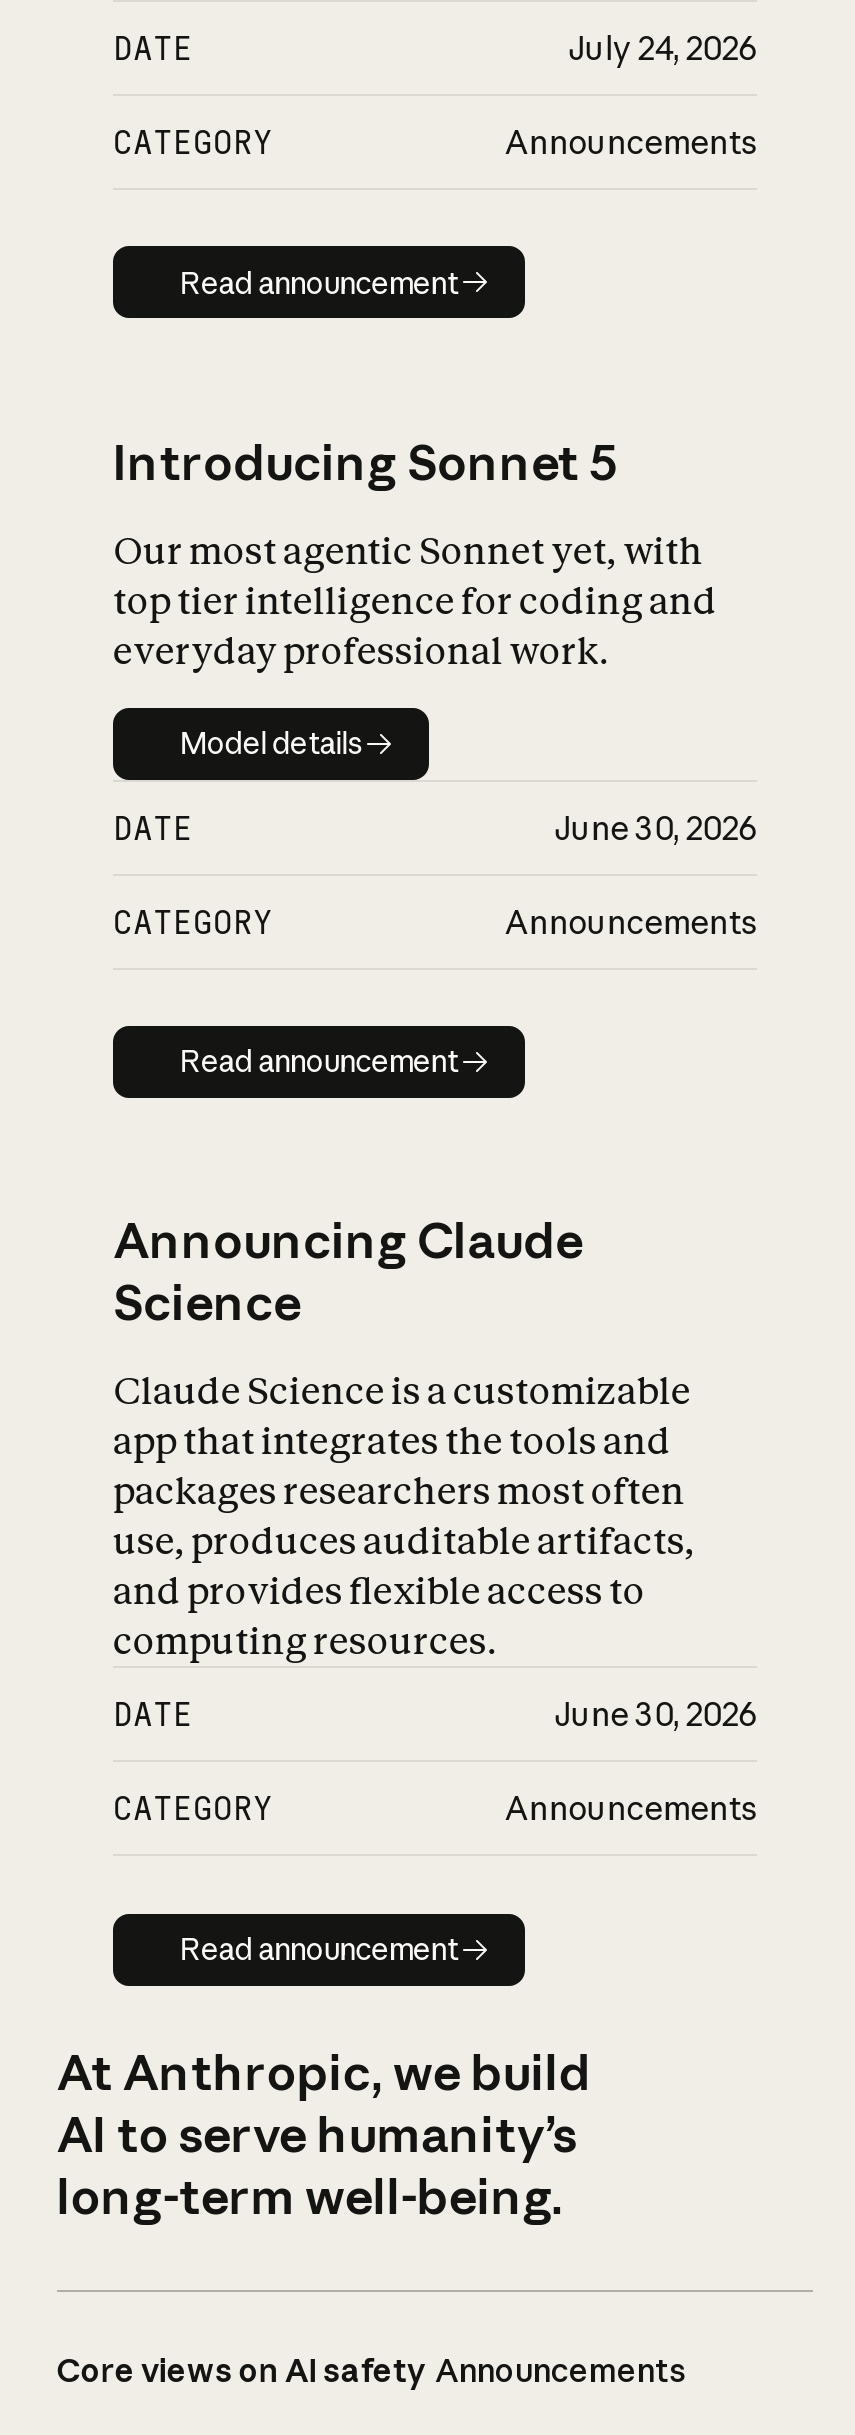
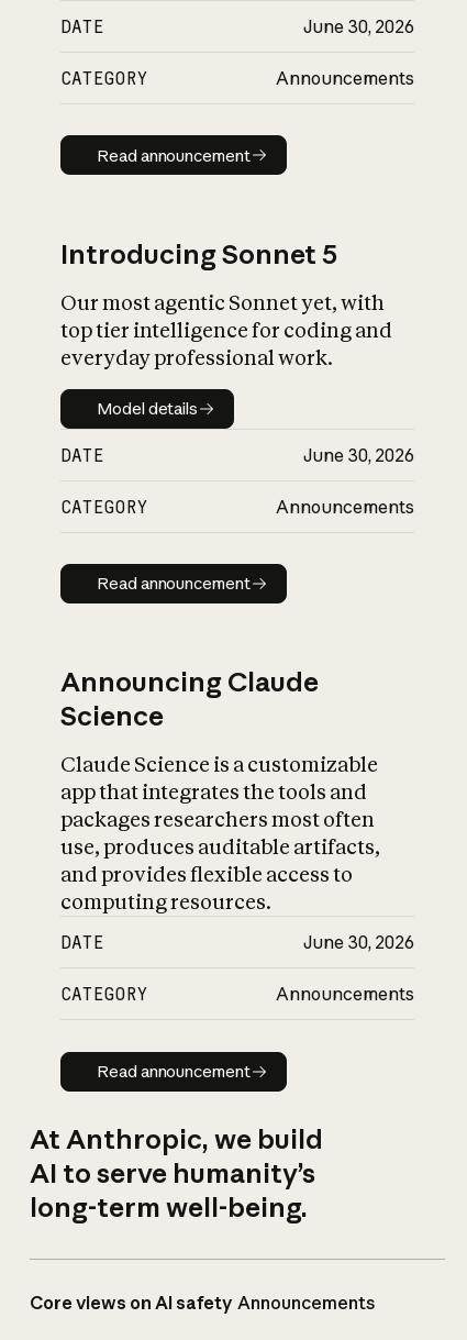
- July 24, 2026
+ June 30, 2026
